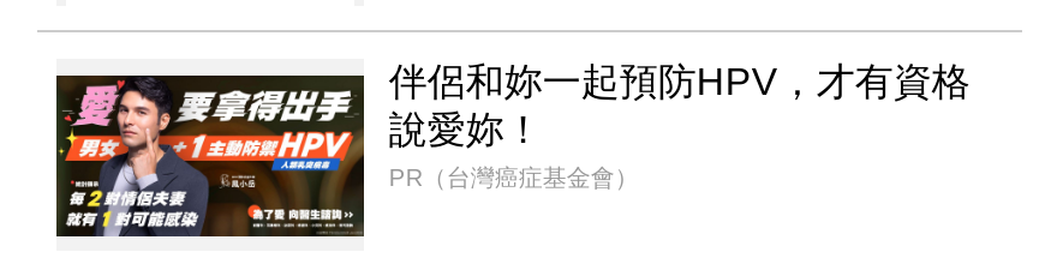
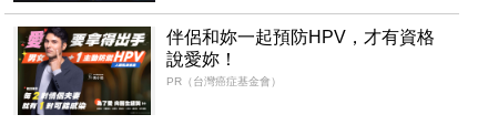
- [image]
+ [image]
